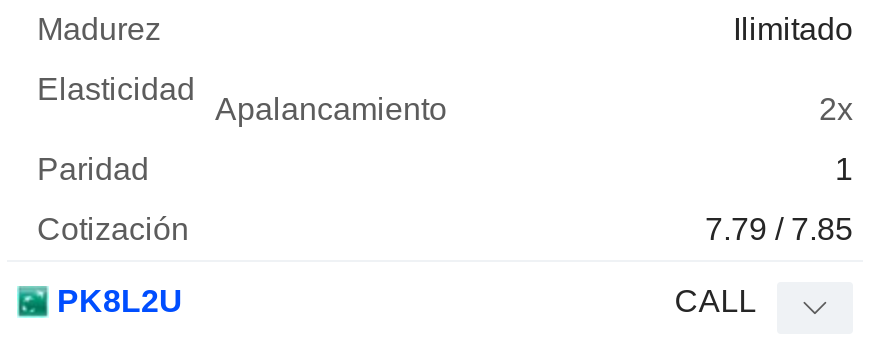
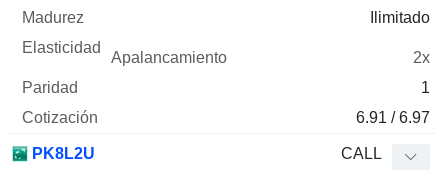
- 7.79 / 7.85
+ 6.91 / 6.97
